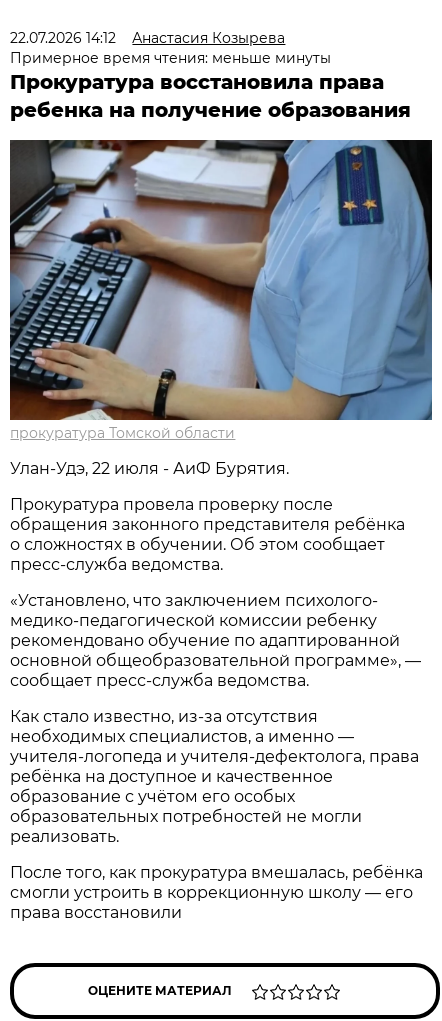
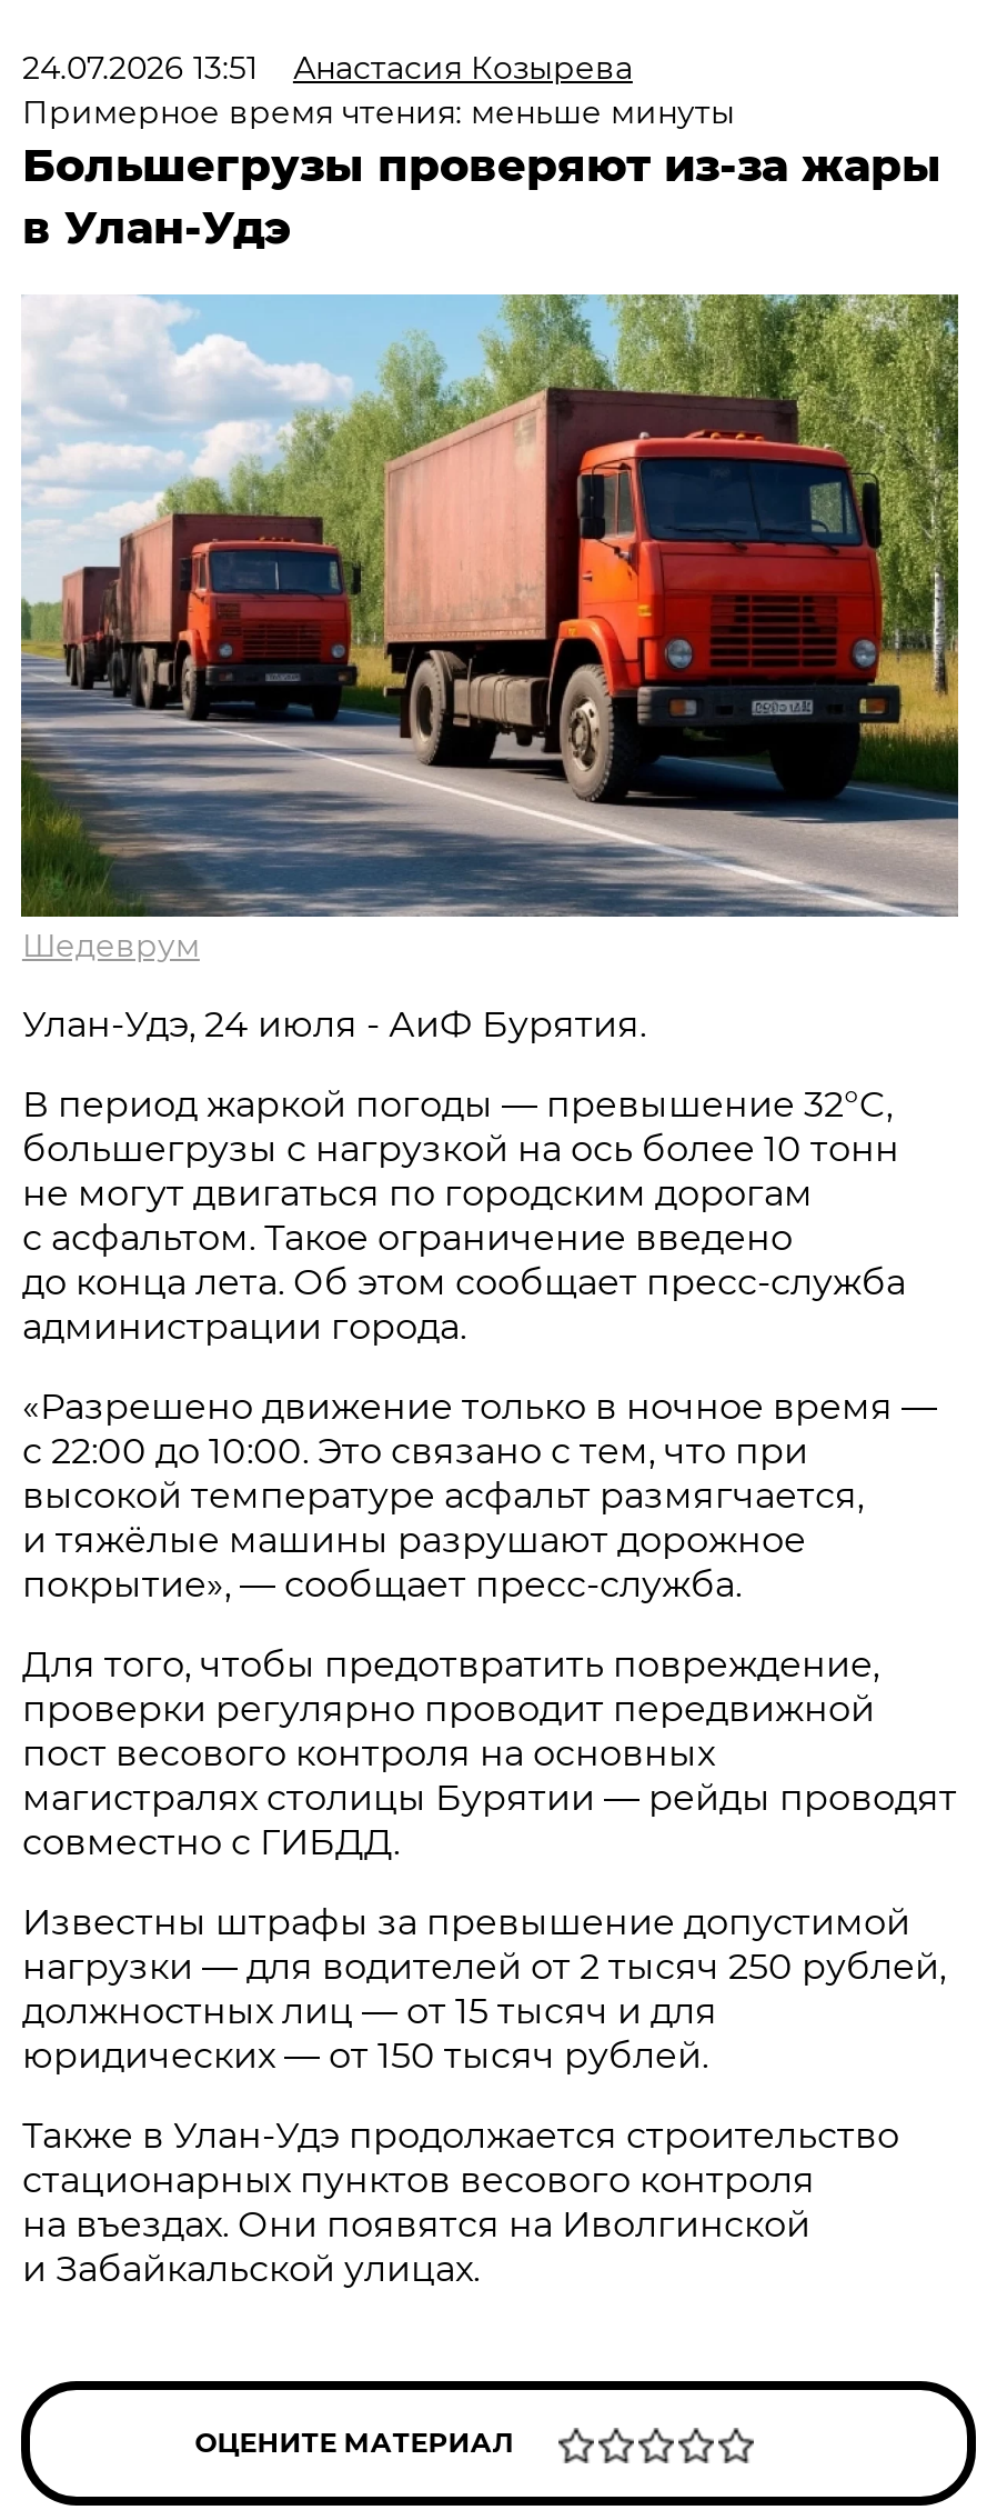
- 22.07.2026 14:12 Анастасия Козырева
+ 24.07.2026 13:51 Анастасия Козырева

- Прокуратура восстановила права
- ребенка на получение образования
+ Большегрузы проверяют из-за жары
+ в Улан-Удэ

- [image]
- прокуратура Томской области
- Улан-Удэ, 22 июля - АиФ Бурятия.
- Прокуратура провела проверку после
- обращения законного представителя ребёнка
- о сложностях в обучении. Об этом сообщает
- пресс-служба ведомства.
- «Установлено, что заключением психолого-
- медико-педагогической комиссии ребенку
- рекомендовано обучение по адаптированной
- основной общеобразовательной программе», —
- сообщает пресс-служба ведомства.
- Как стало известно, из-за отсутствия
- необходимых специалистов, а именно —
- учителя-логопеда и учителя-дефектолога, права
- ребёнка на доступное и качественное
- образование с учётом его особых
- образовательных потребностей не могли
- реализовать.
- После того, как прокуратура вмешалась, ребёнка
- смогли устроить в коррекционную школу — его
- права восстановили
+ [image]
+ Шедеврум
+ Улан-Удэ, 24 июля - АиФ Бурятия.
+ В период жаркой погоды — превышение 32°C,
+ большегрузы с нагрузкой на ось более 10 тонн
+ не могут двигаться по городским дорогам
+ с асфальтом. Такое ограничение введено
+ до конца лета. Об этом сообщает пресс-служба
+ администрации города.
+ «Разрешено движение только в ночное время —
+ с 22:00 до 10:00. Это связано с тем, что при
+ высокой температуре асфальт размягчается,
+ и тяжёлые машины разрушают дорожное
+ покрытие», — сообщает пресс-служба.
+ Для того, чтобы предотвратить повреждение,
+ проверки регулярно проводит передвижной
+ пост весового контроля на основных
+ магистралях столицы Бурятии — рейды проводят
+ совместно с ГИБДД.
+ Известны штрафы за превышение допустимой
+ нагрузки — для водителей от 2 тысяч 250 рублей,
+ должностных лиц — от 15 тысяч и для
+ юридических — от 150 тысяч рублей.
+ Также в Улан-Удэ продолжается строительство
+ стационарных пунктов весового контроля
+ на въездах. Они появятся на Иволгинской
+ и Забайкальской улицах.
